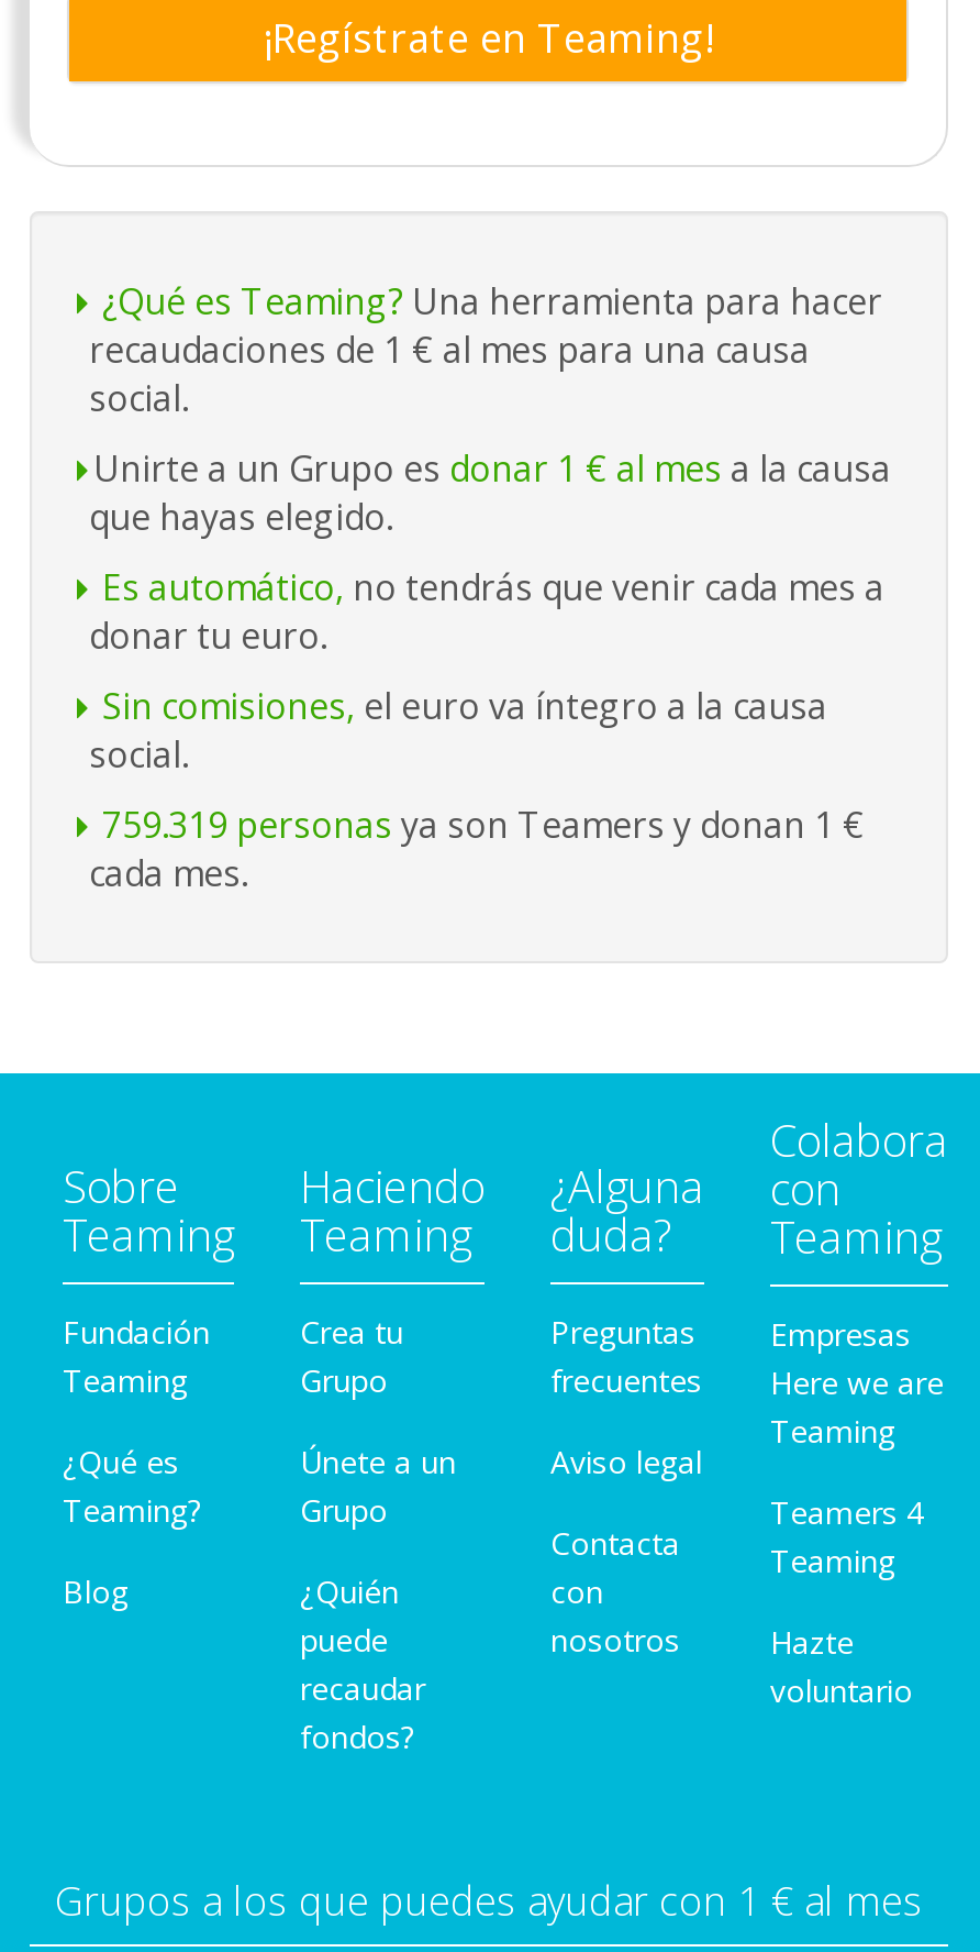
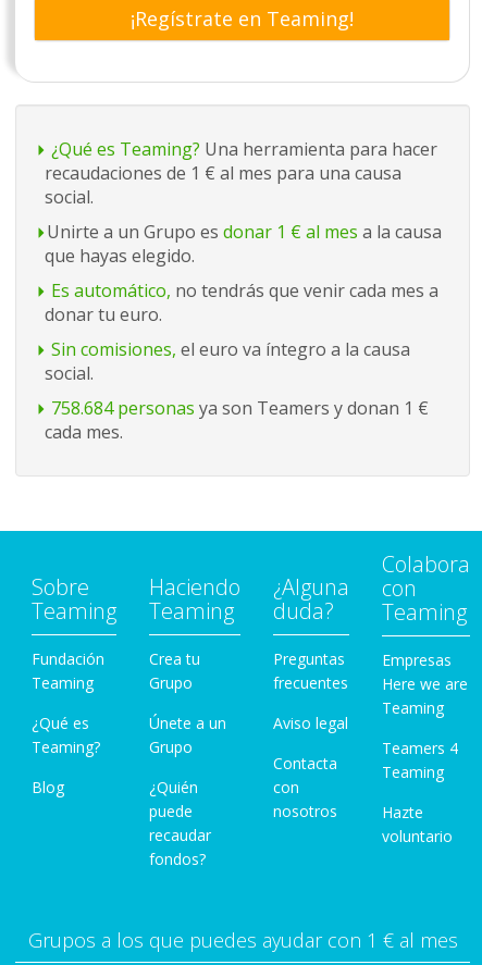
- 759.319 personas ya son Teamers y donan 1 €
+ 758.684 personas ya son Teamers y donan 1 €
